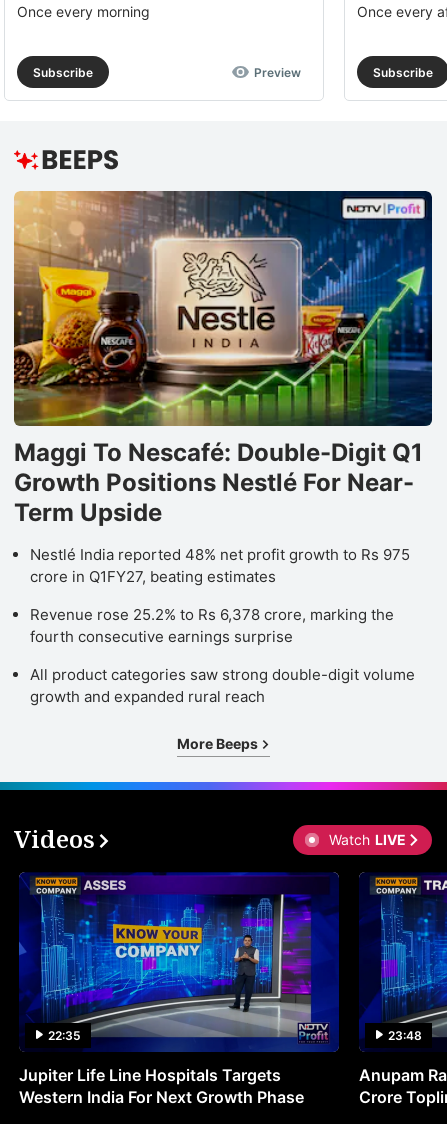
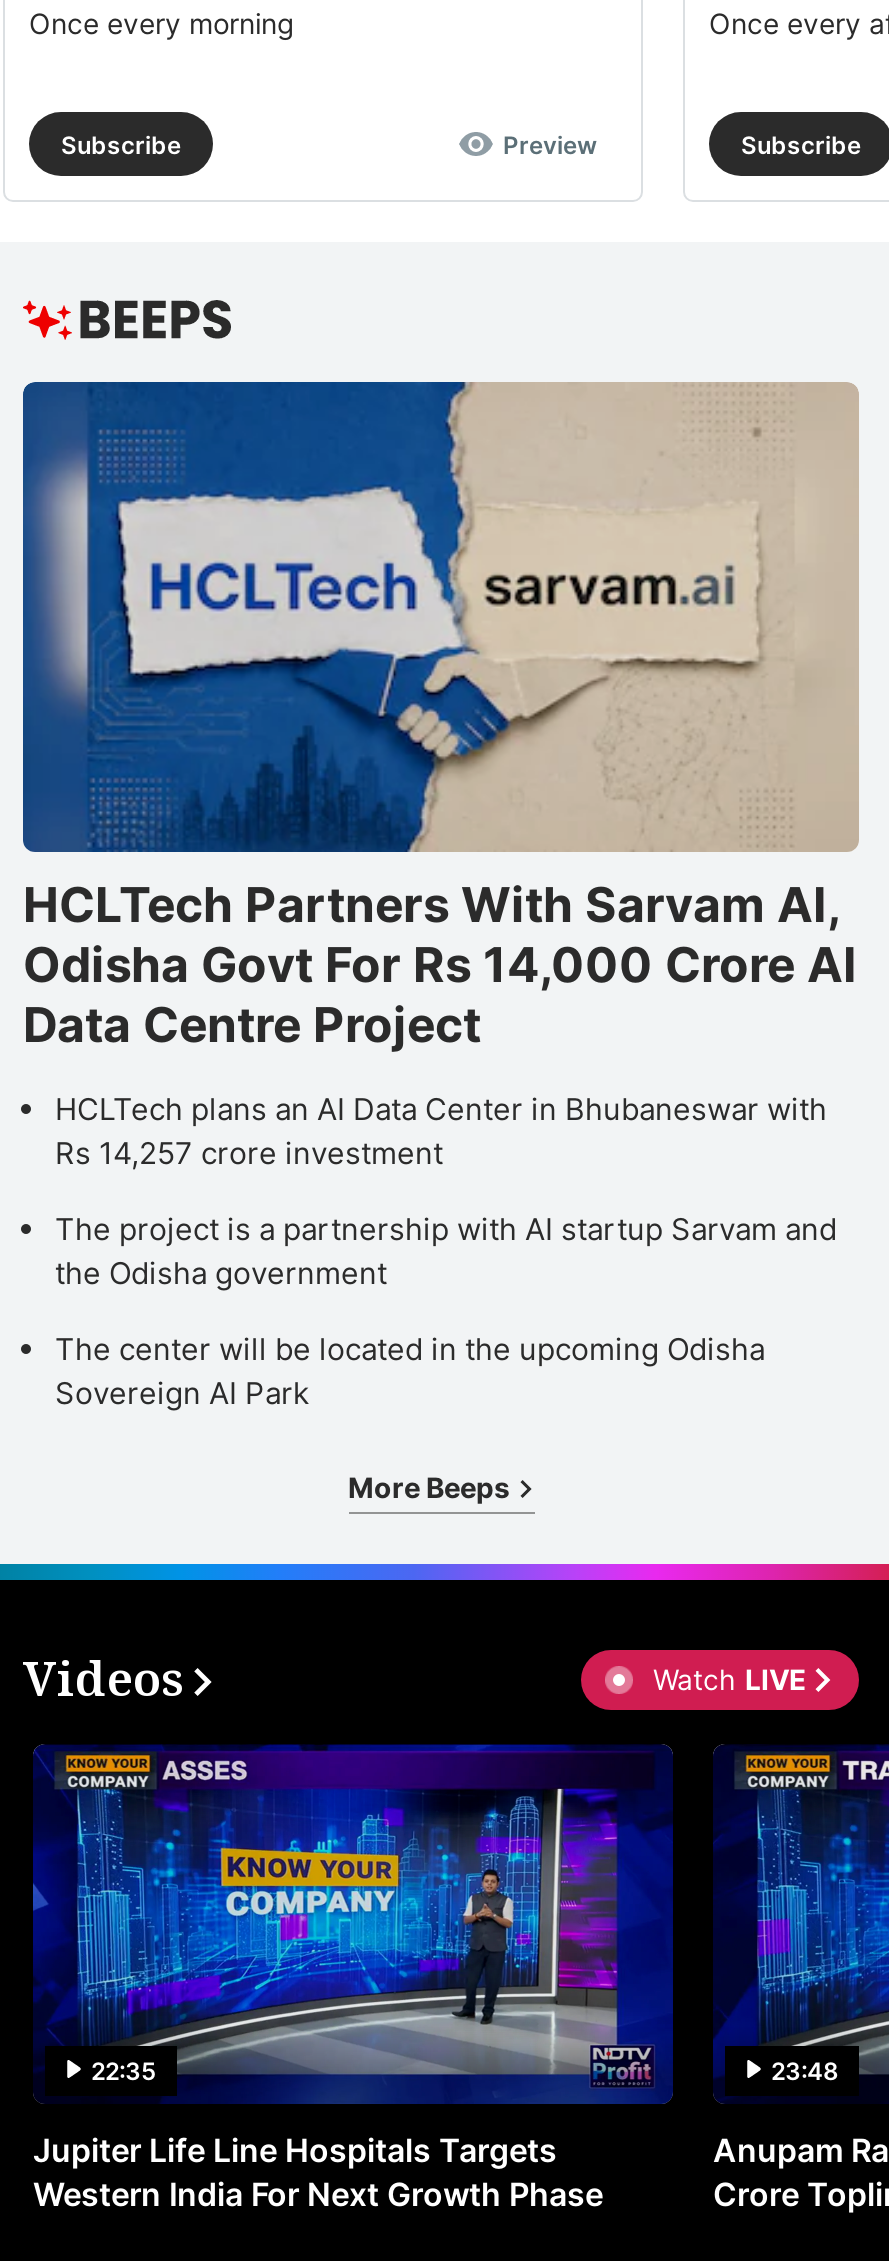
- [image]
- Maggi To Nescafé: Double-Digit Q1
- Growth Positions Nestlé For Near-
- Term Upside
+ [image]
+ HCLTech Partners With Sarvam AI,
+ Odisha Govt For Rs 14,000 Crore AI
+ Data Centre Project

- Nestlé India reported 48% net profit growth to Rs 975
- crore in Q1FY27, beating estimates
+ HCLTech plans an AI Data Center in Bhubaneswar with
+ Rs 14,257 crore investment

- Revenue rose 25.2% to Rs 6,378 crore, marking the
- fourth consecutive earnings surprise
+ The project is a partnership with AI startup Sarvam and
+ the Odisha government

- All product categories saw strong double-digit volume
- growth and expanded rural reach
+ The center will be located in the upcoming Odisha
+ Sovereign AI Park
